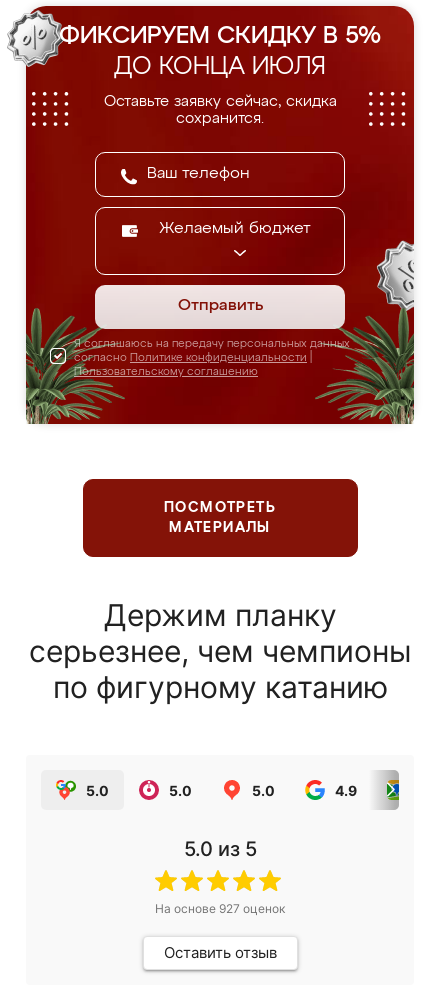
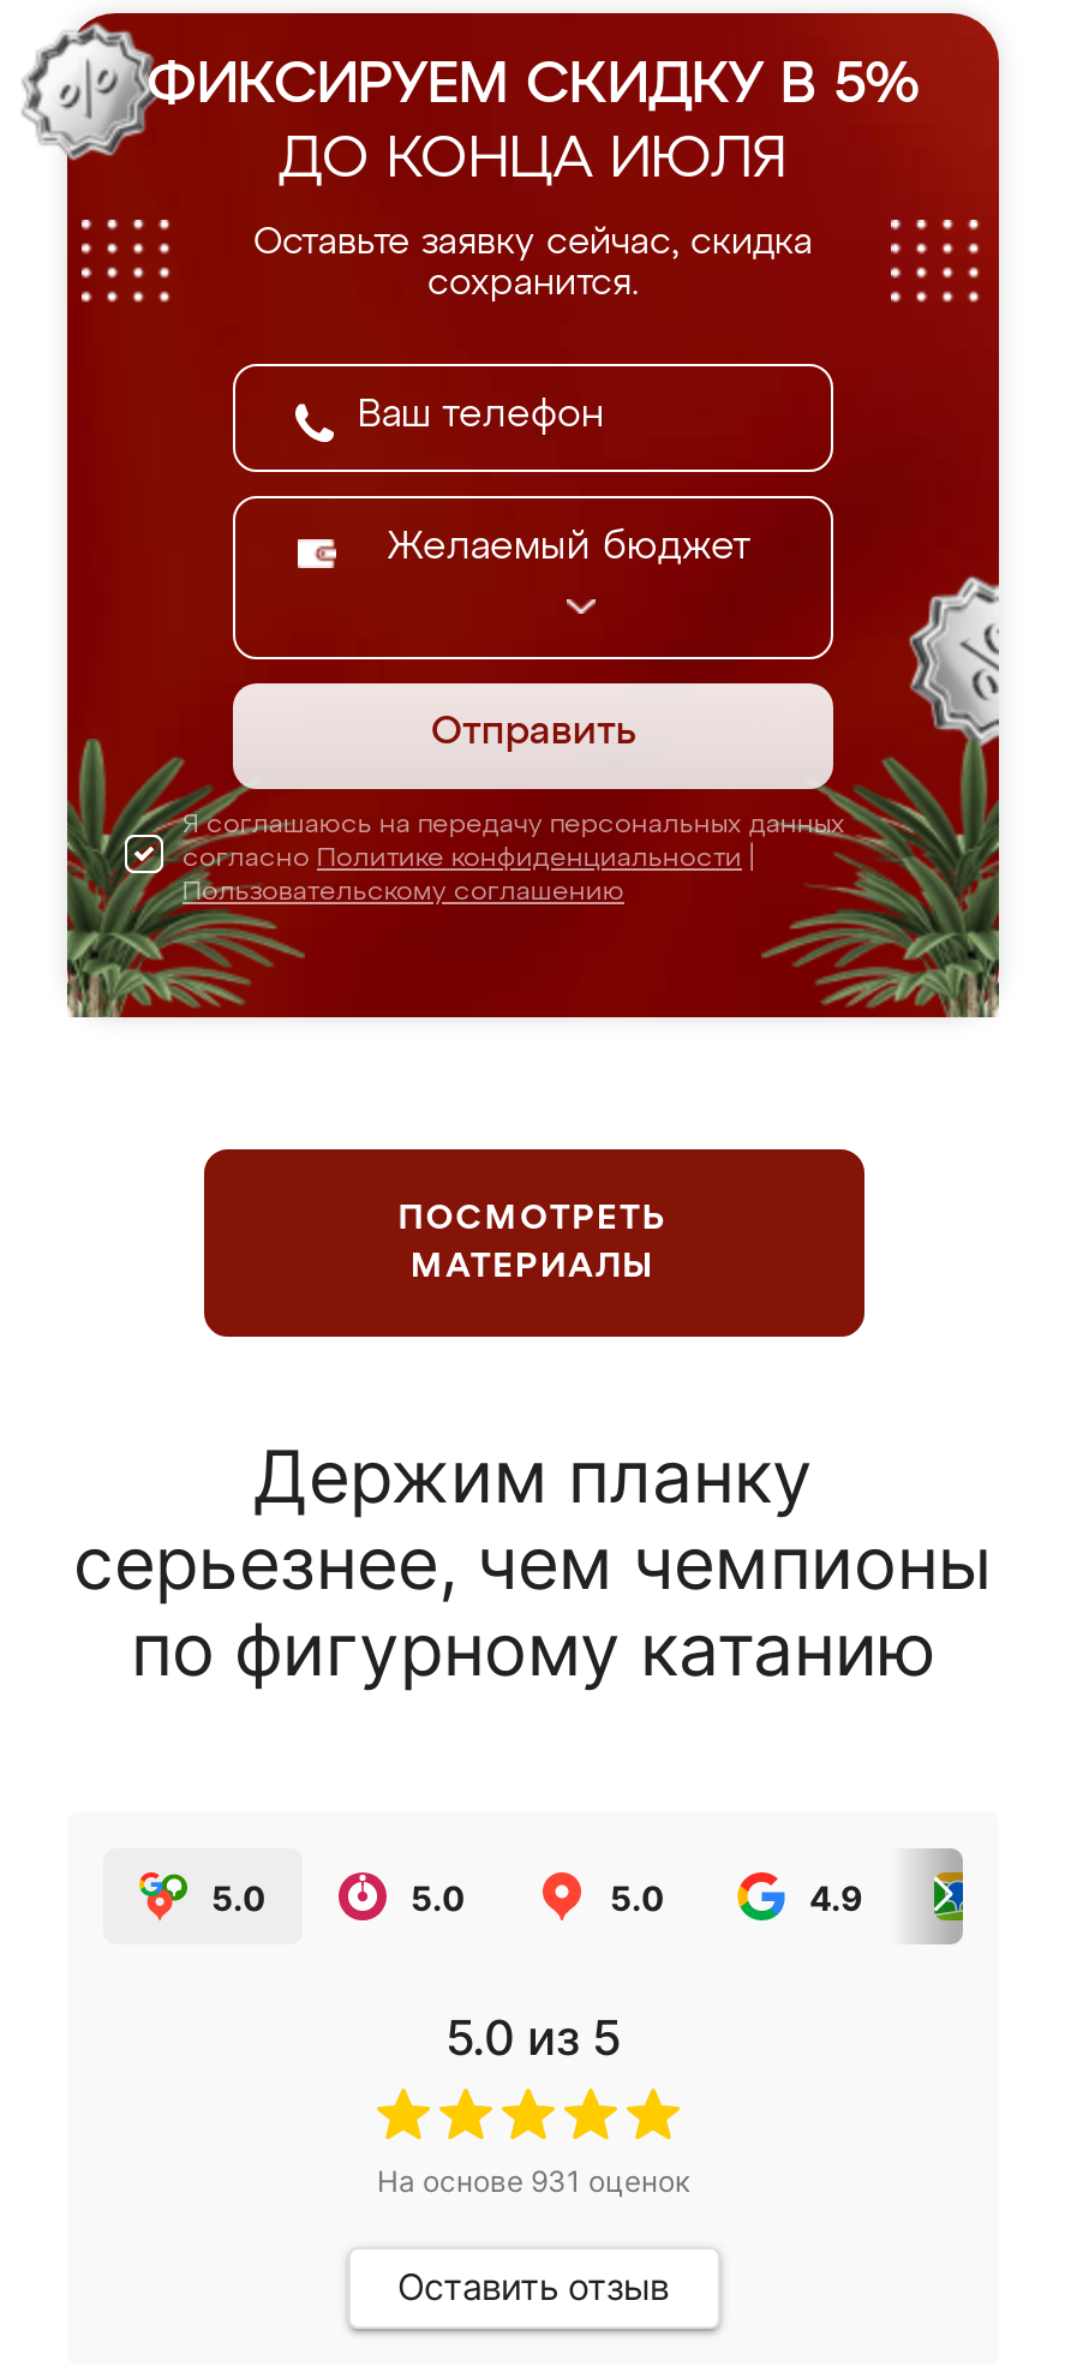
- На основе 927 оценок
+ На основе 931 оценок
